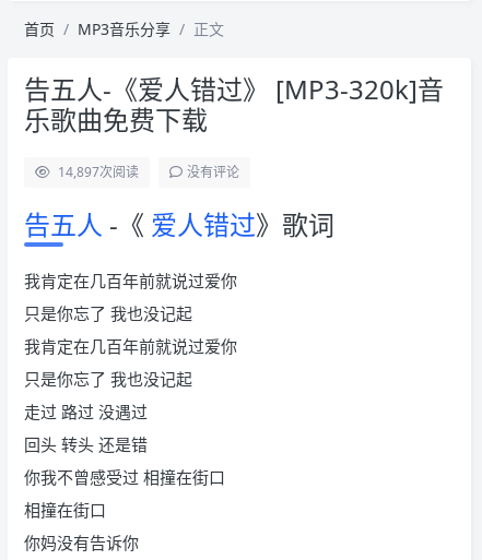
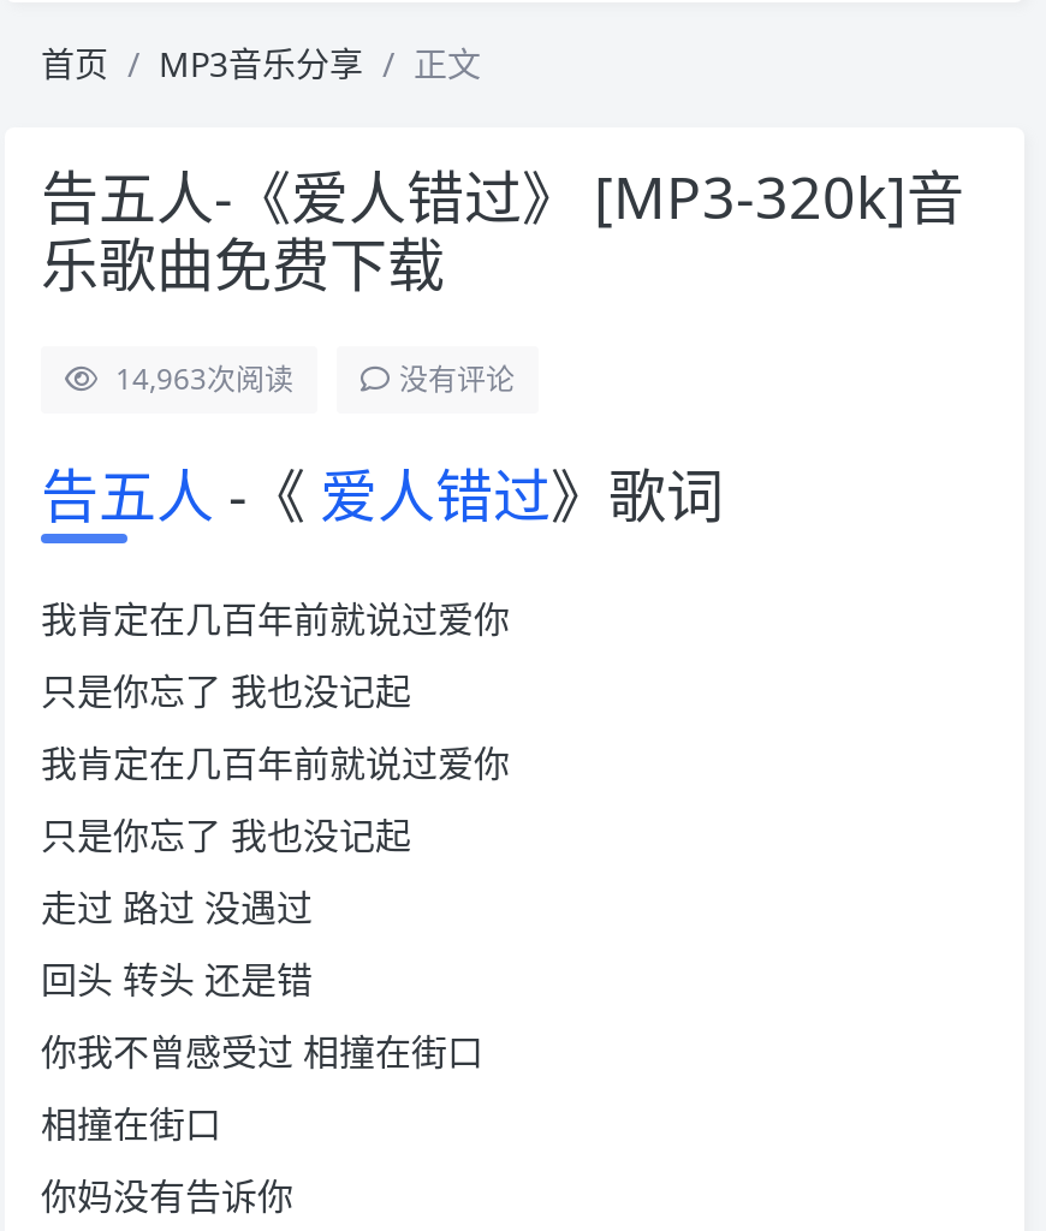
- 14,897次阅读
+ 14,963次阅读
